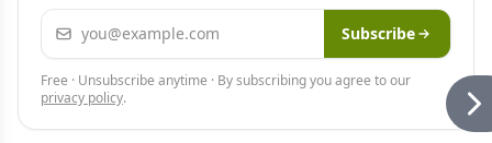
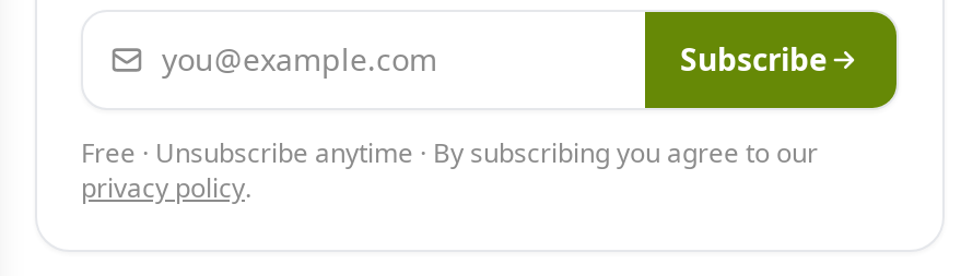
- [image]
